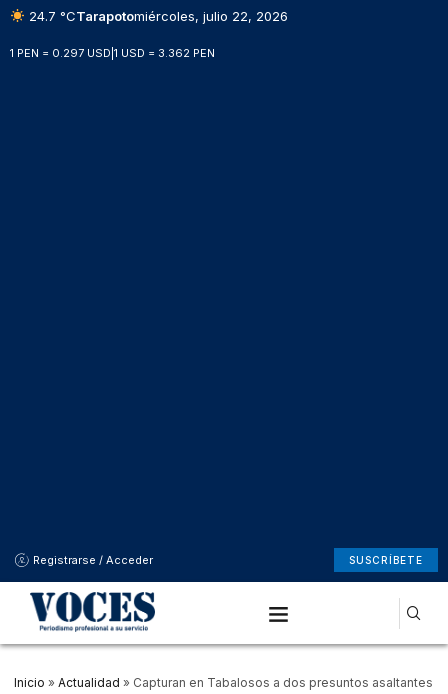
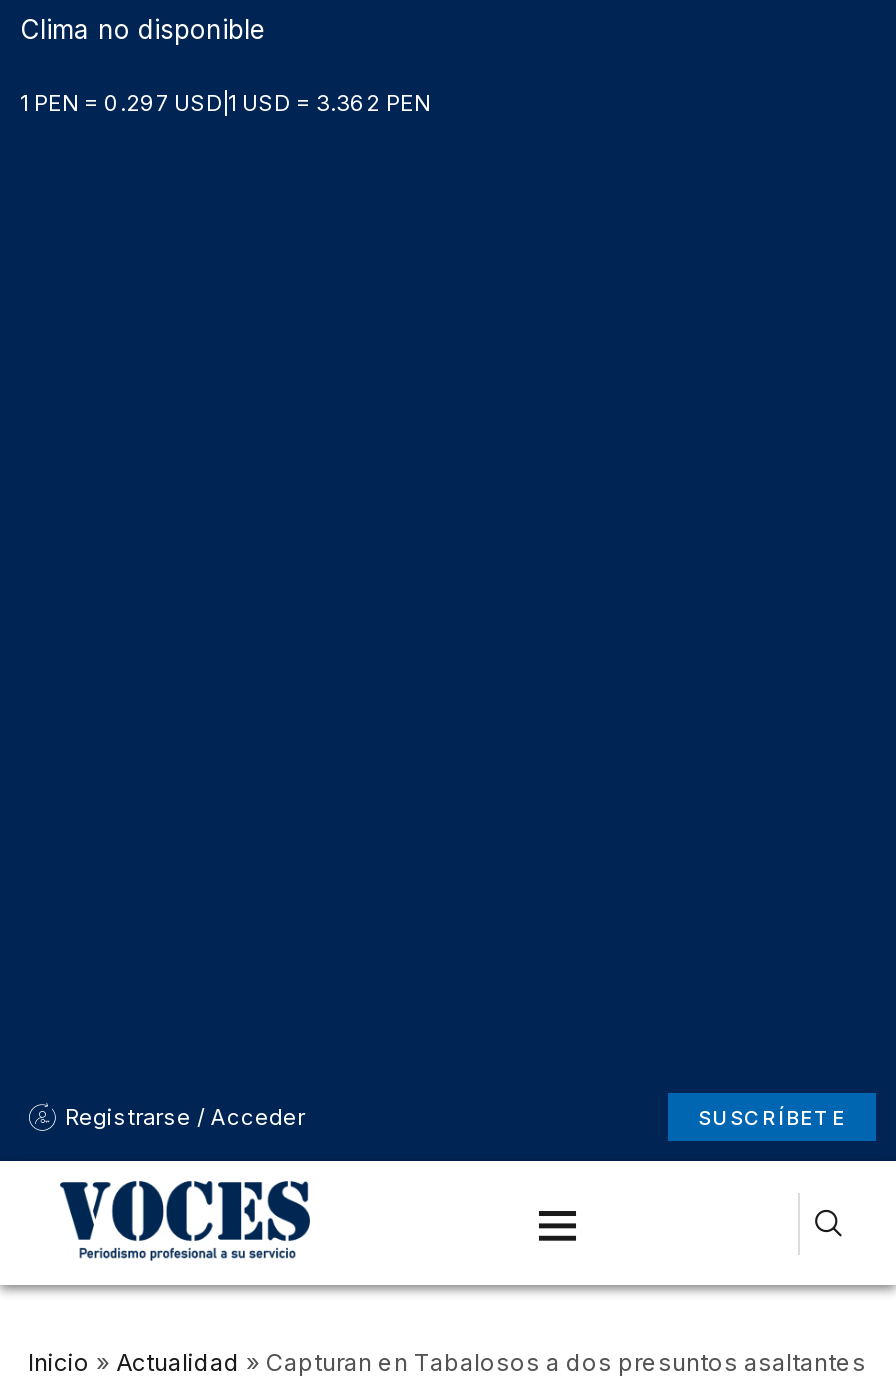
- 24.7 °CTarapotomiércoles, julio 22, 2026
+ Clima no disponible
